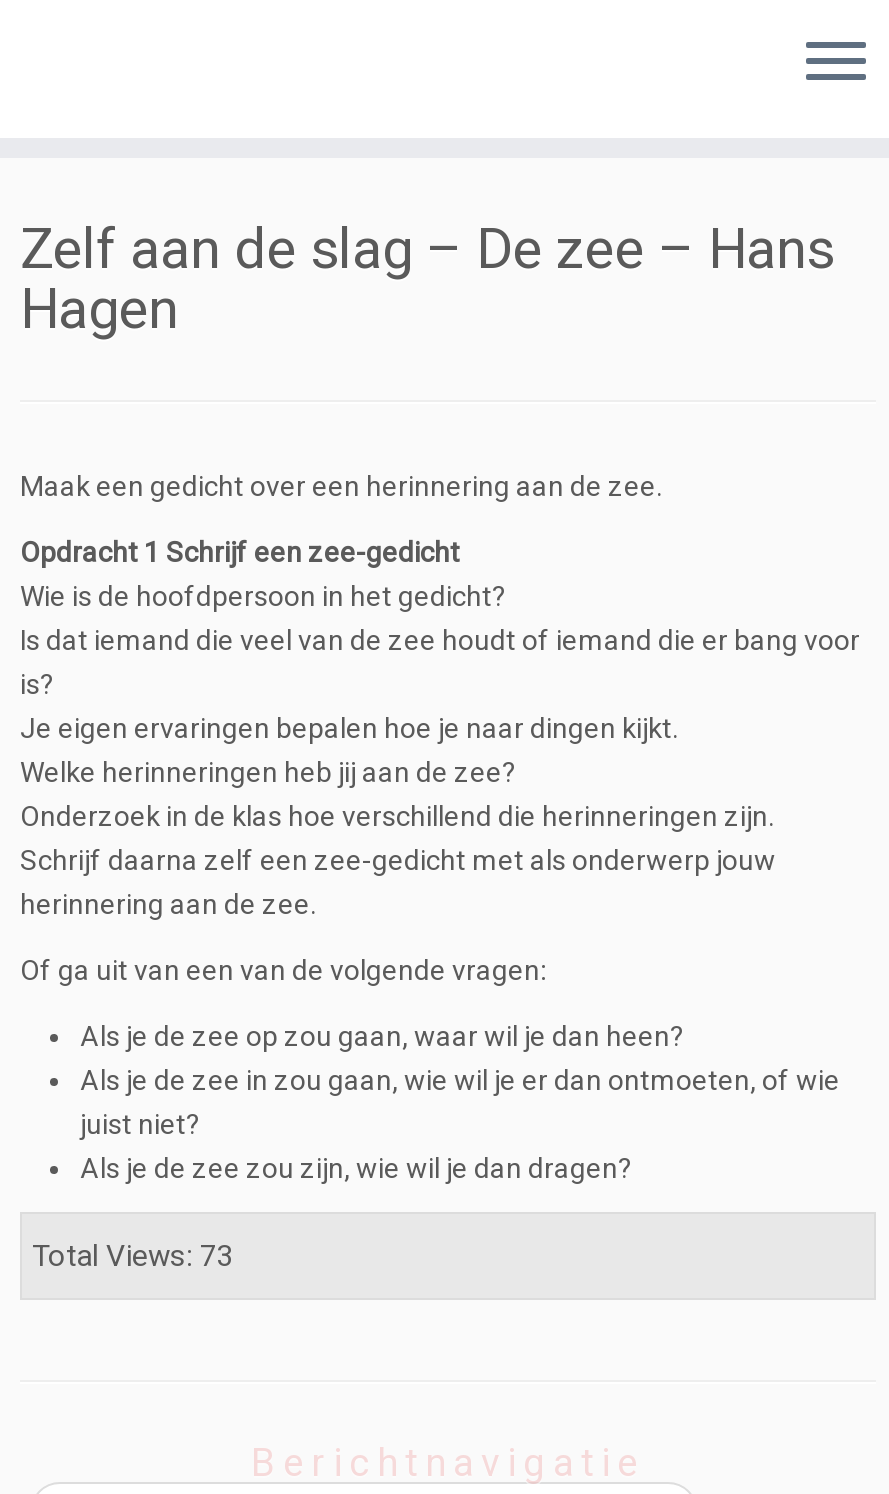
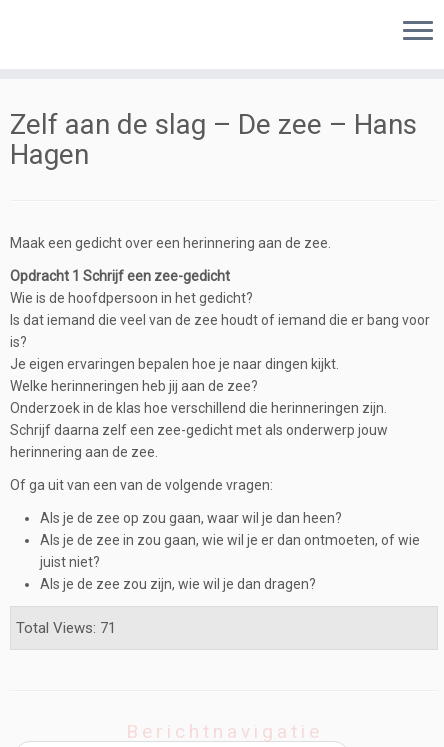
- Total Views: 73
+ Total Views: 71
